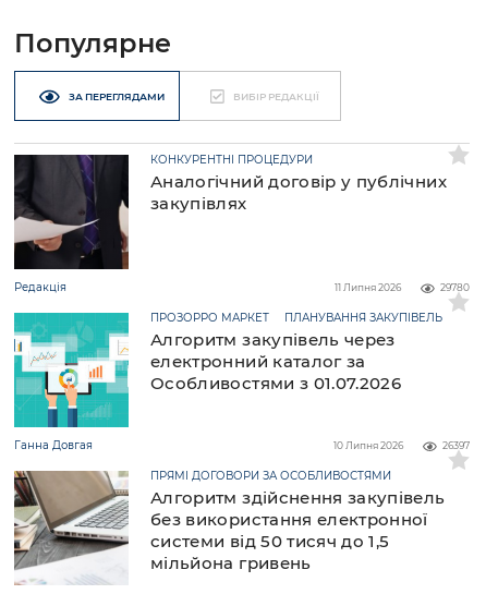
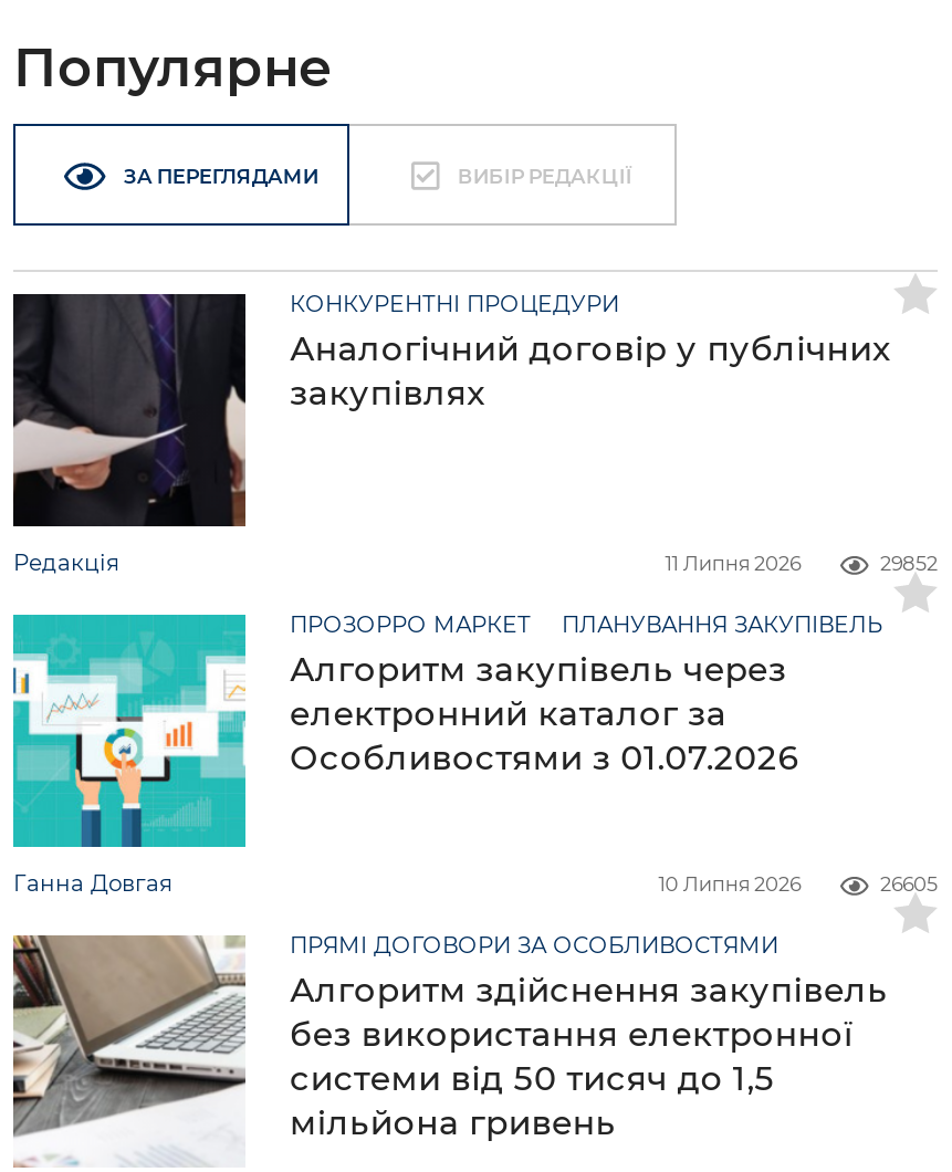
- 29780
+ 29852

- 26397
+ 26605
